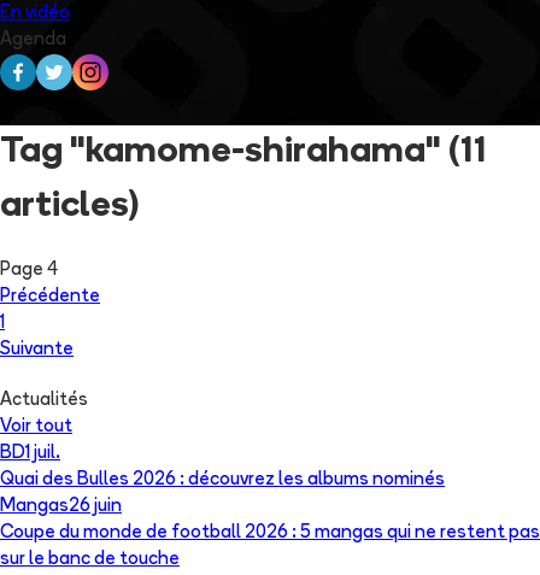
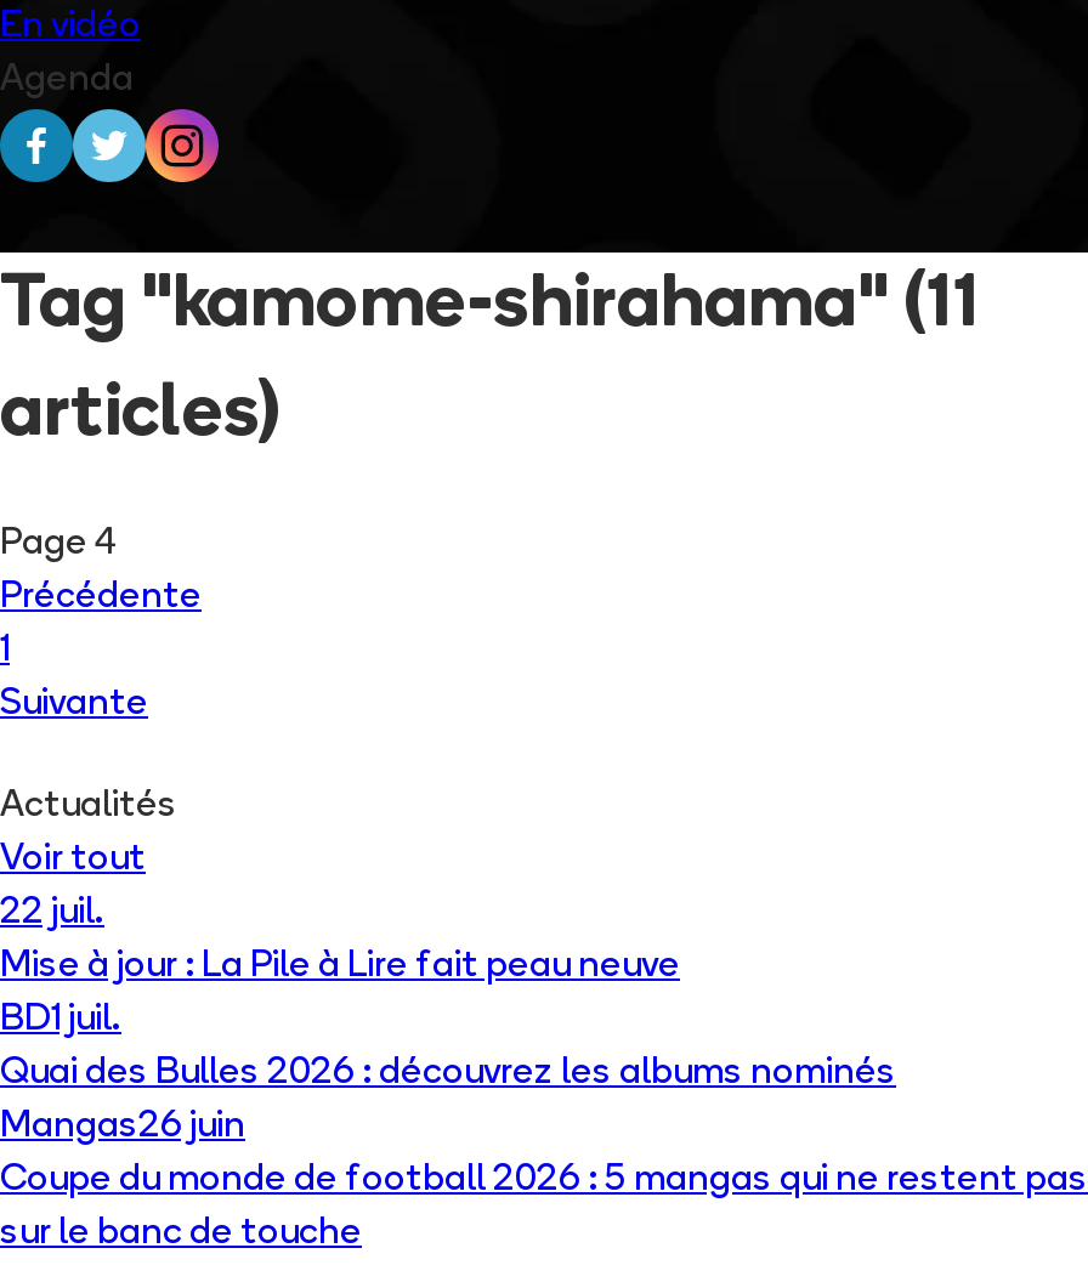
+ 22 juil.
+ Mise à jour : La Pile à Lire fait peau neuve
